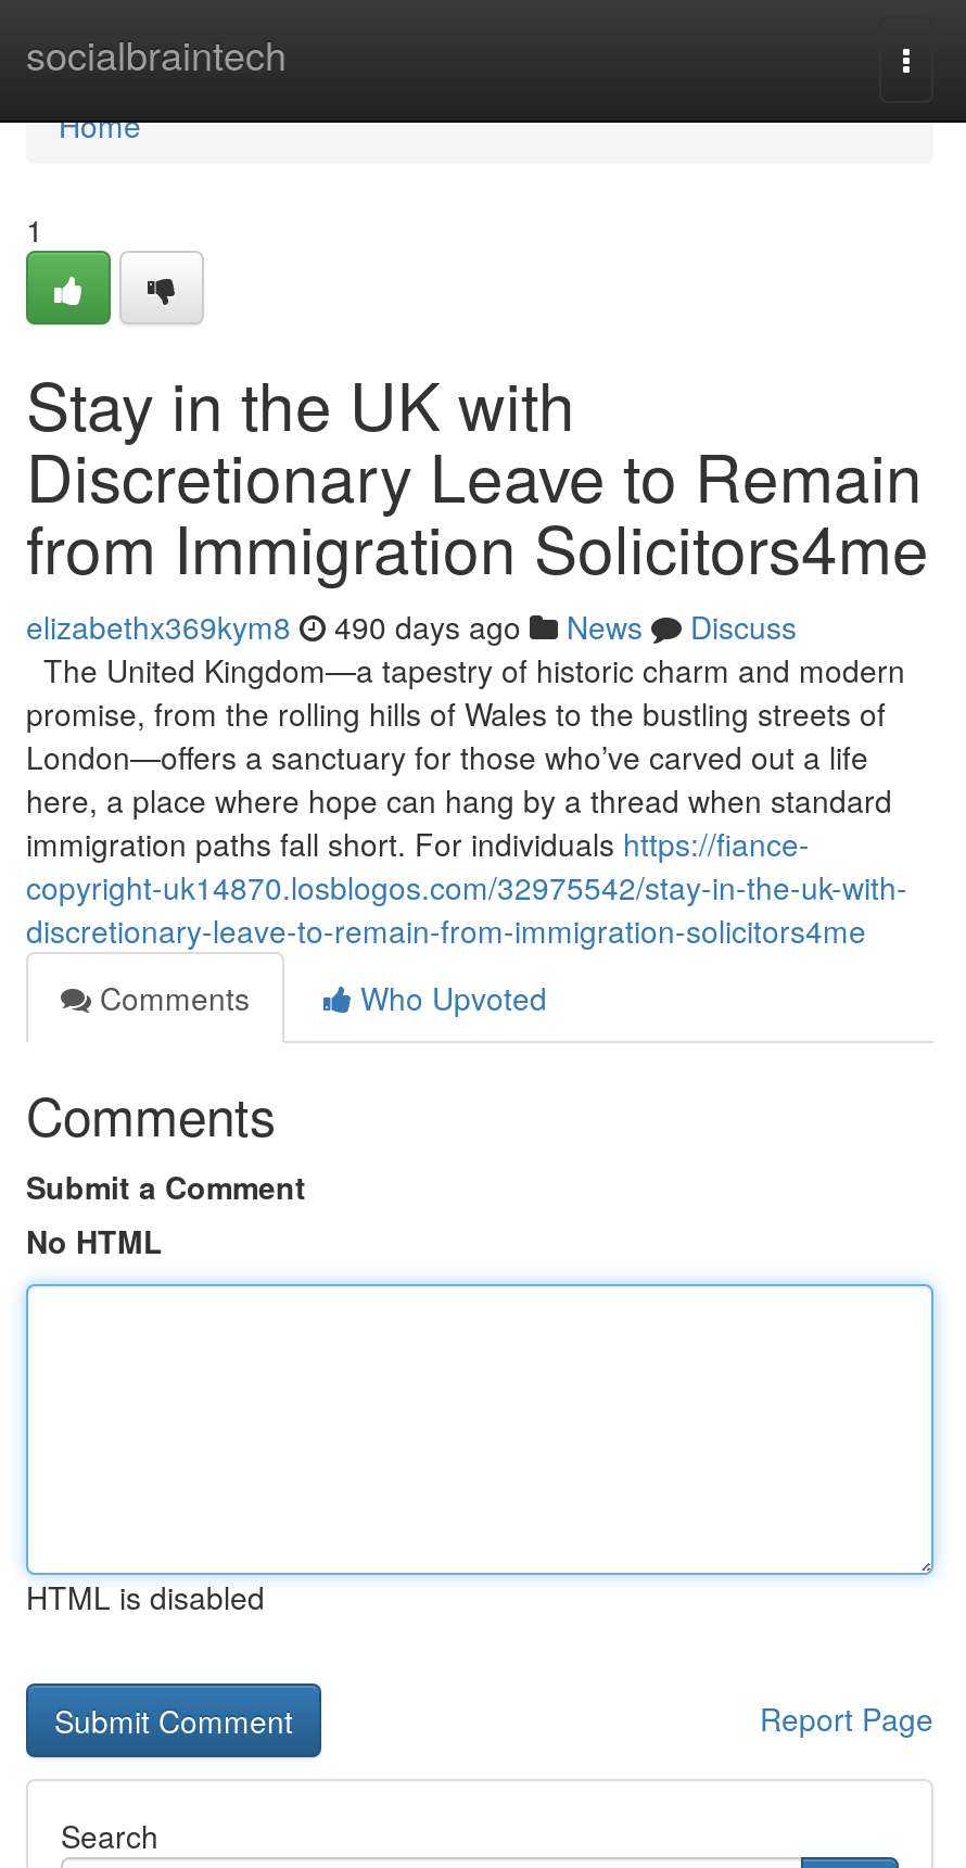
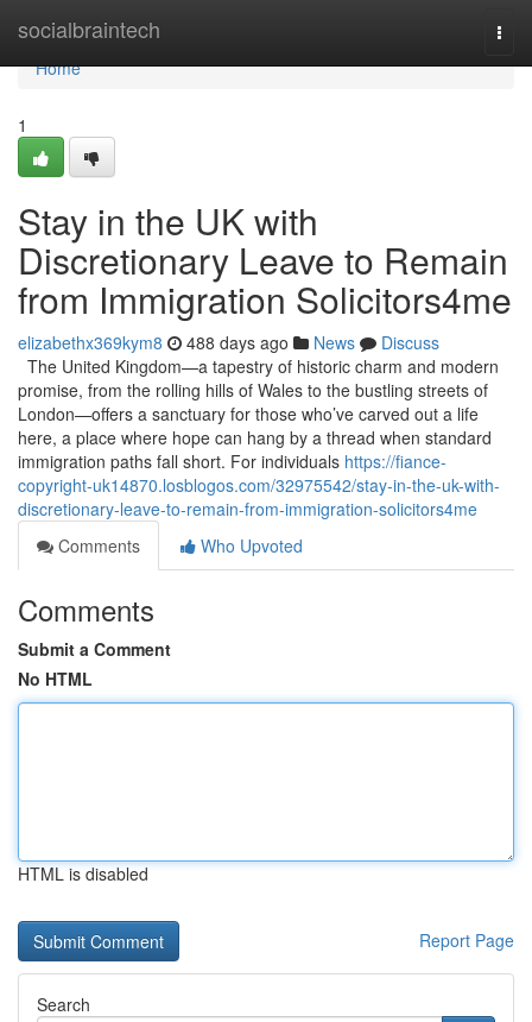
- elizabethx369kym8 490 days ago News Discuss
+ elizabethx369kym8 488 days ago News Discuss
